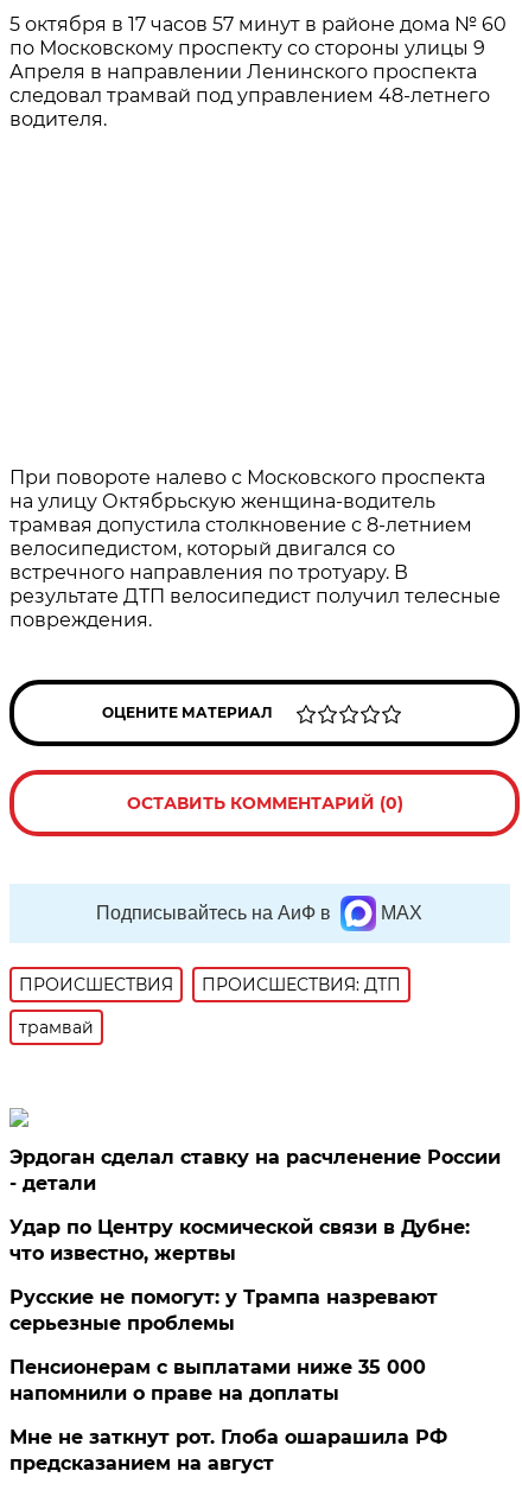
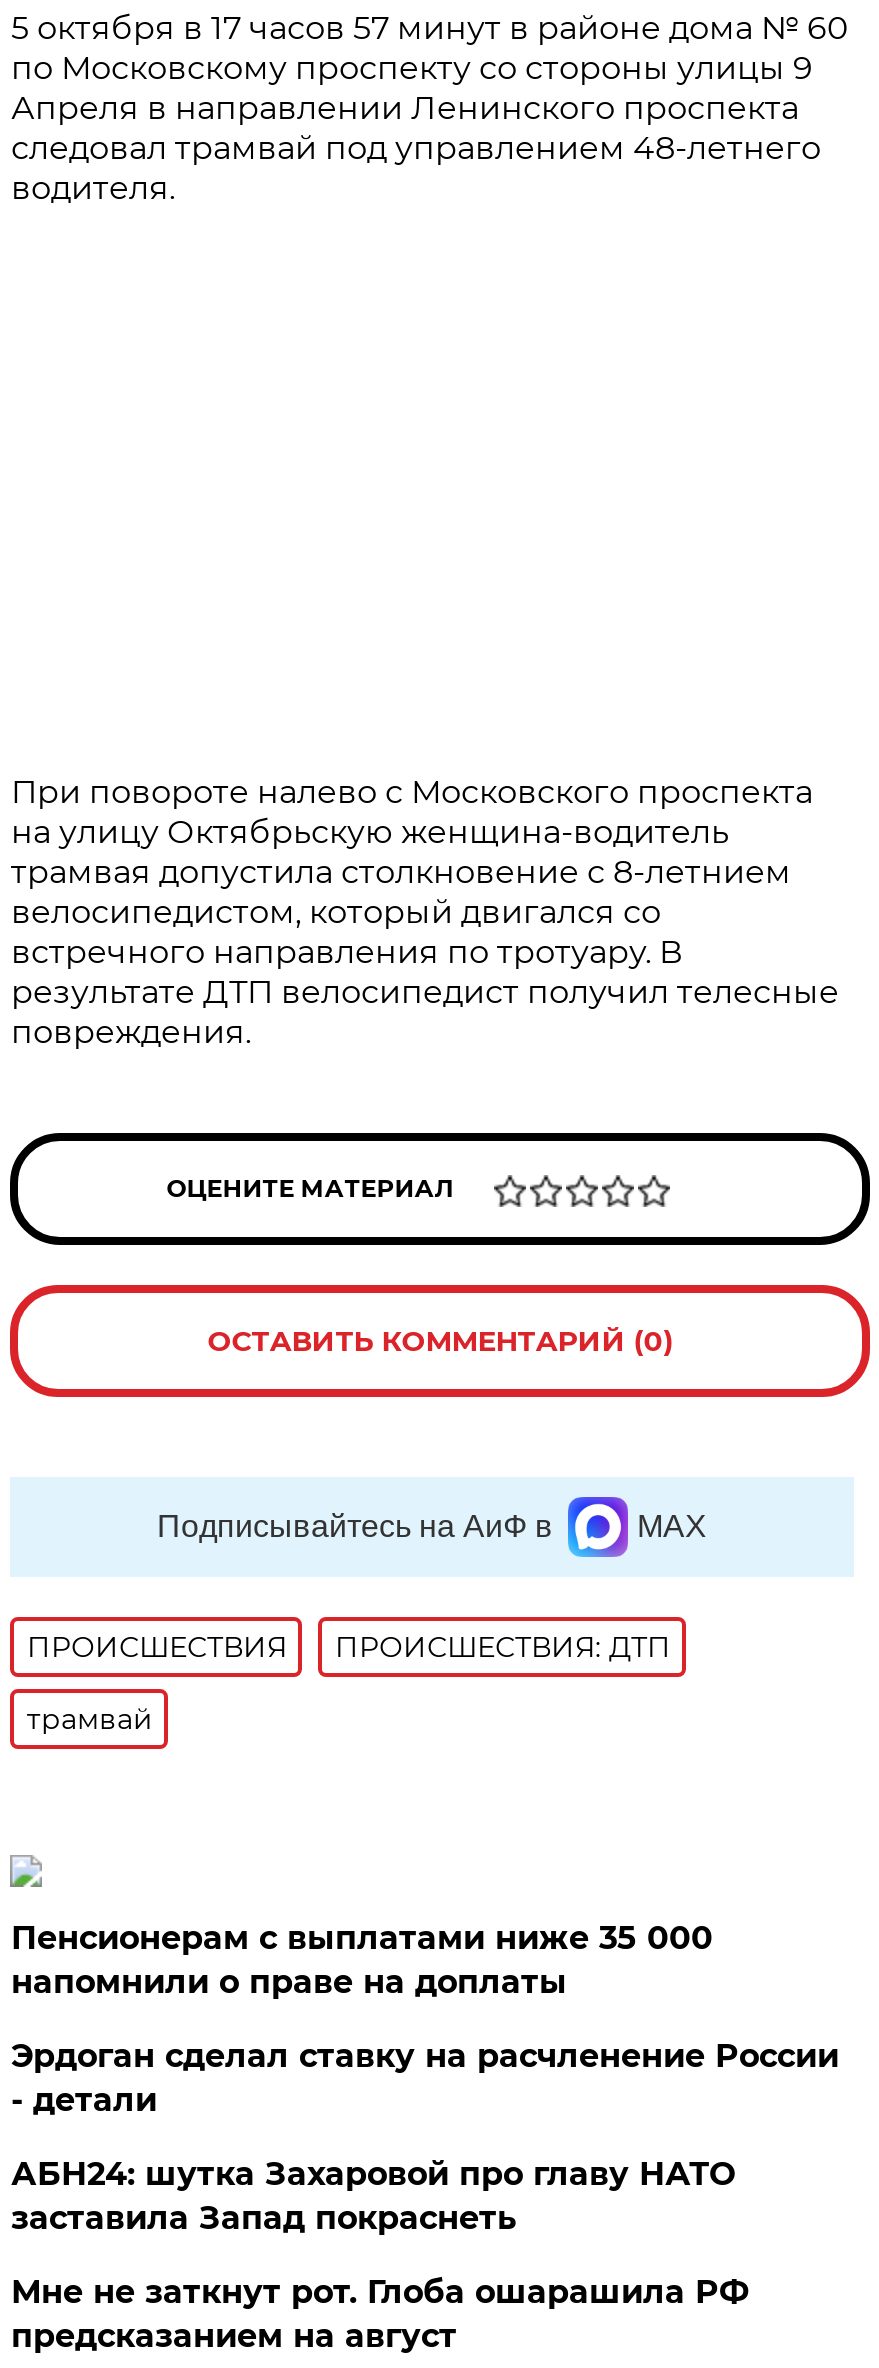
moved down: Эрдоган сделал ставку на расчленение России | - детали

- Удар по Центру космической связи в Дубне:
- что известно, жертвы
- Русские не помогут: у Трампа назревают
- серьезные проблемы
+ АБН24: шутка Захаровой про главу НАТО
+ заставила Запад покраснеть

moved up: Пенсионерам с выплатами ниже 35 000 | напомнили о праве на доплаты
